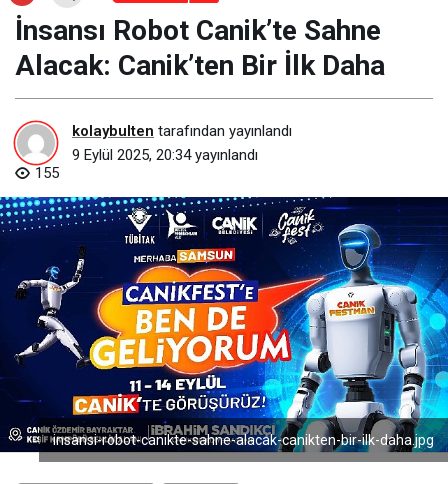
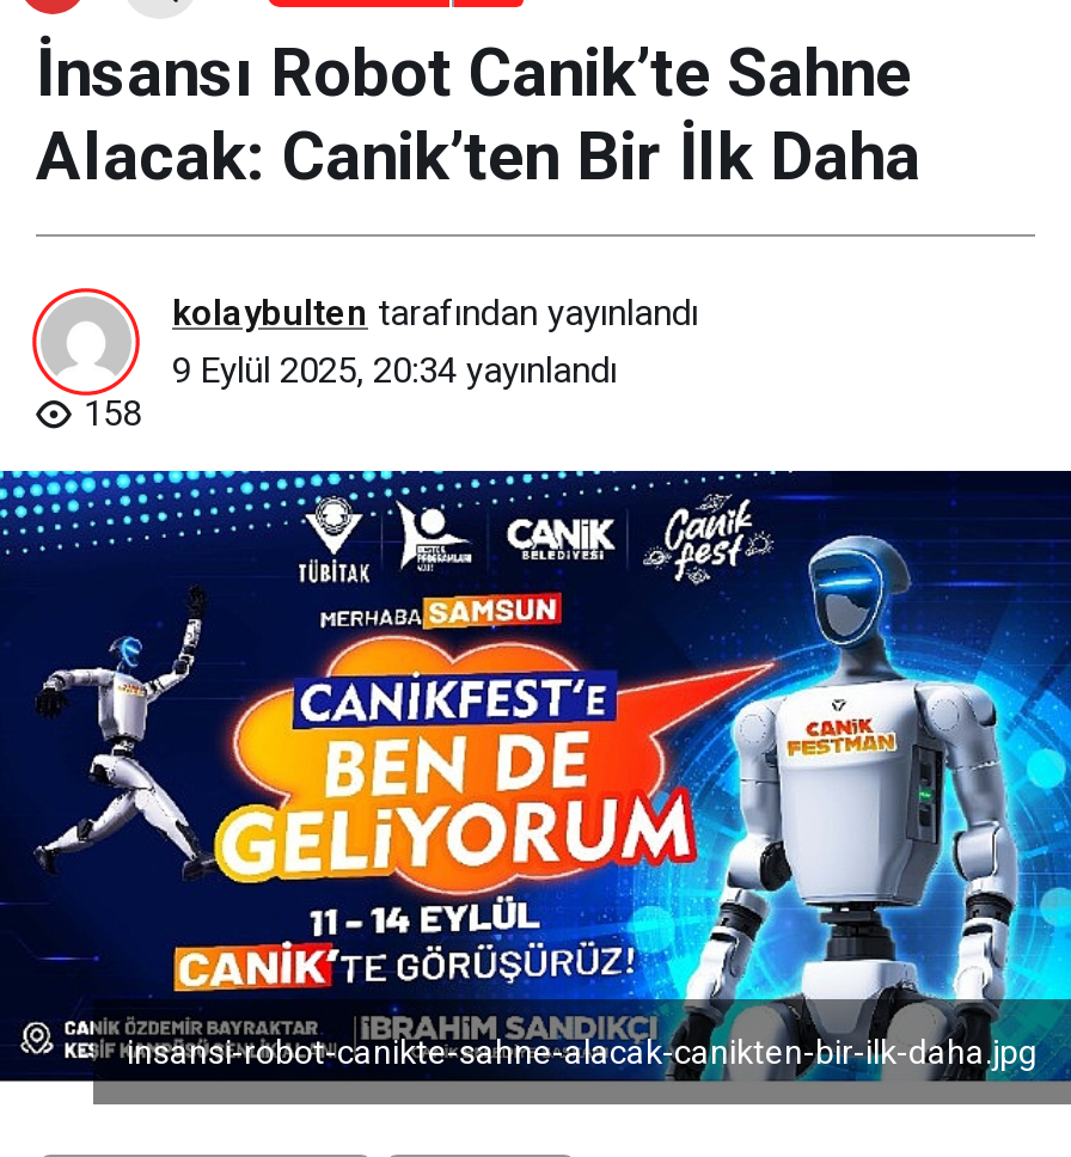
- 155
+ 158
